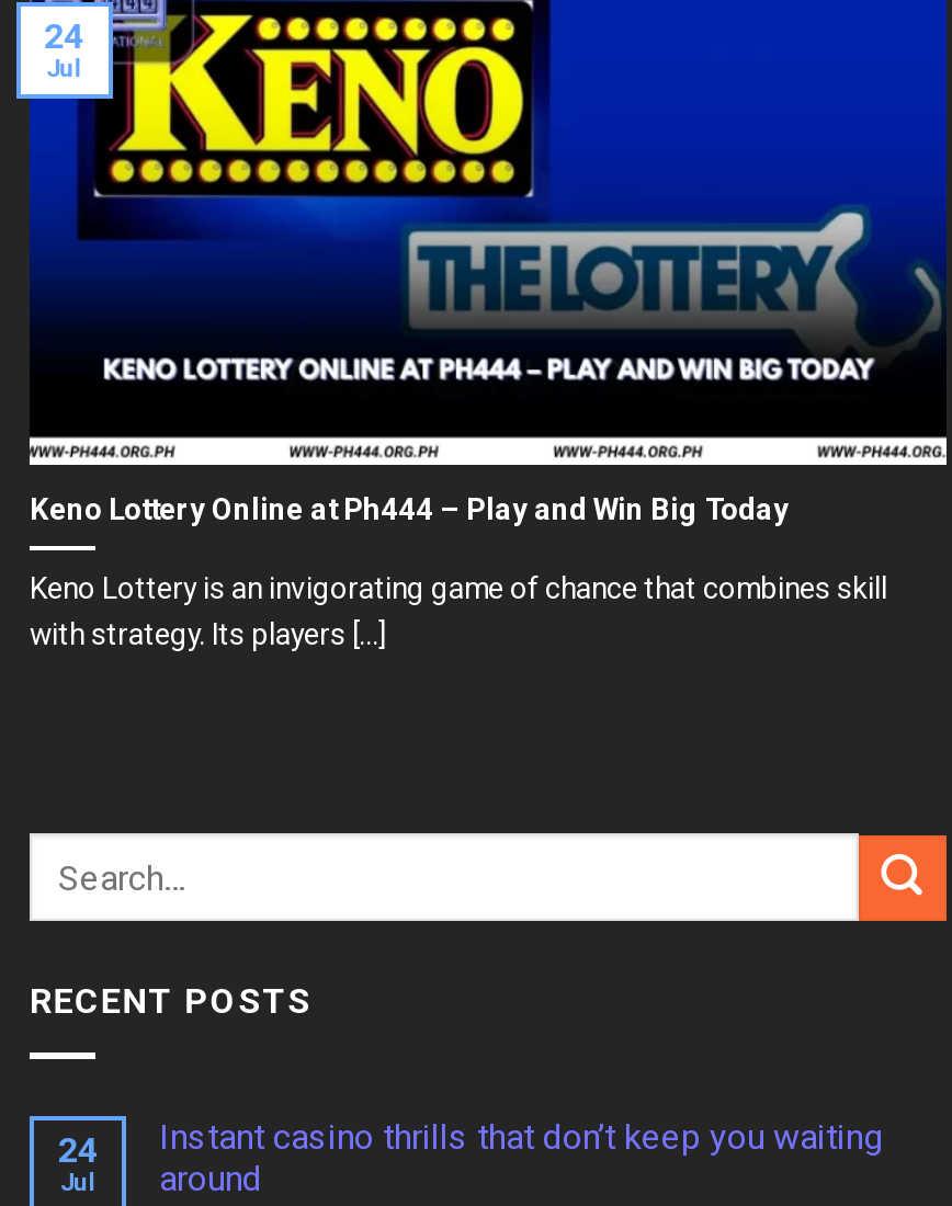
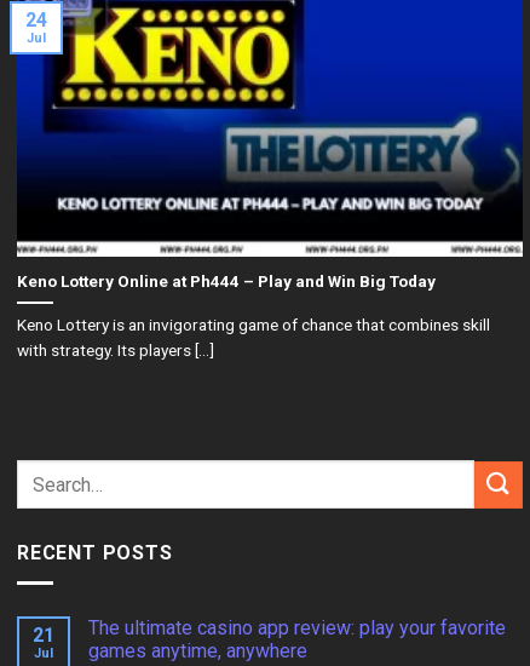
- 24
+ 21

- Instant casino thrills that don’t keep you waiting
- around
+ The ultimate casino app review: play your favorite
+ games anytime, anywhere
